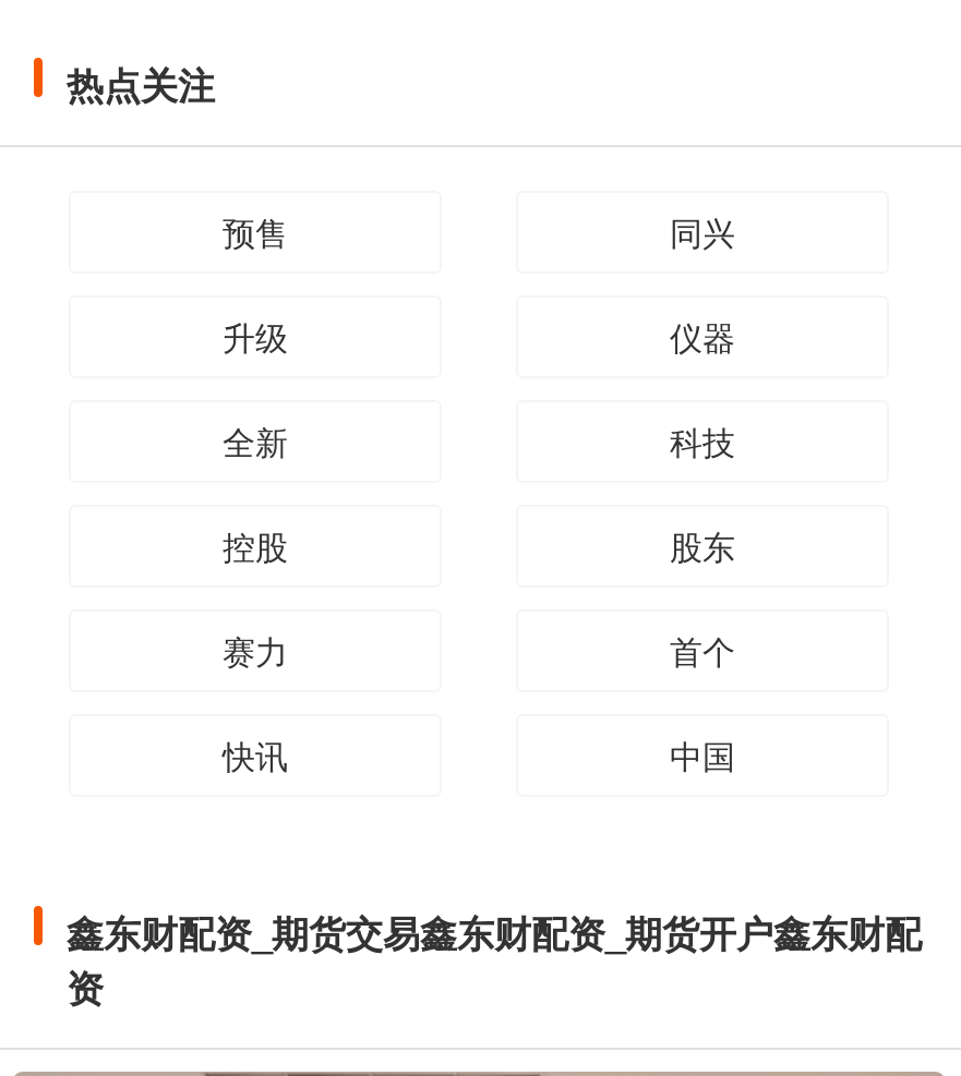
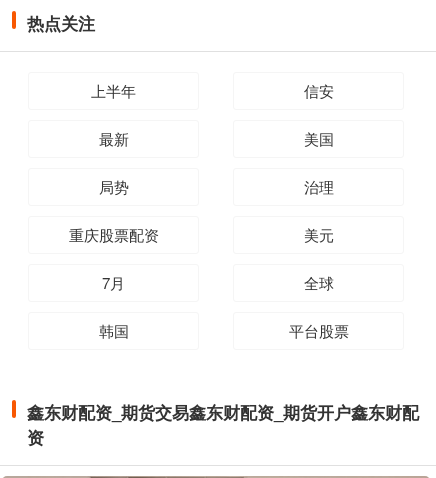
- 预售
- 同兴
+ 上半年
+ 信安

- 升级
- 仪器
+ 最新
+ 美国

- 全新
- 科技
+ 局势
+ 治理

- 控股
- 股东
+ 重庆股票配资
+ 美元

- 赛力
- 首个
+ 7月
+ 全球

- 快讯
- 中国
+ 韩国
+ 平台股票
